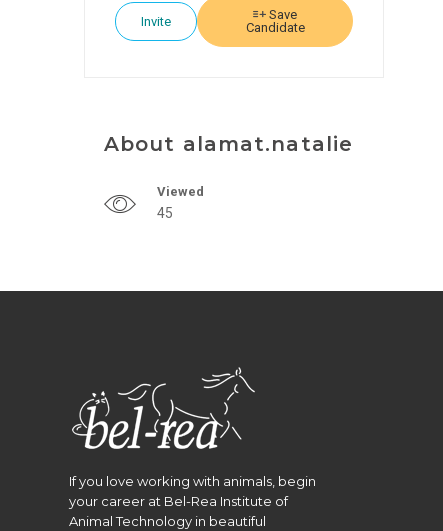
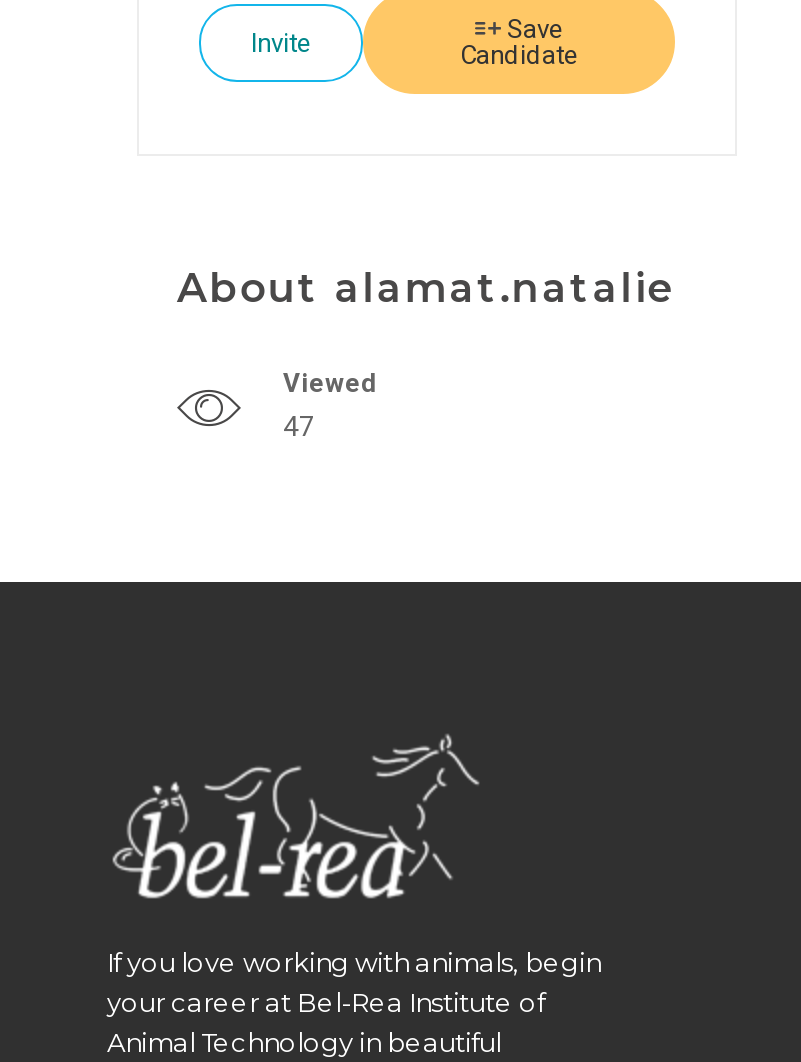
- 45
+ 47
